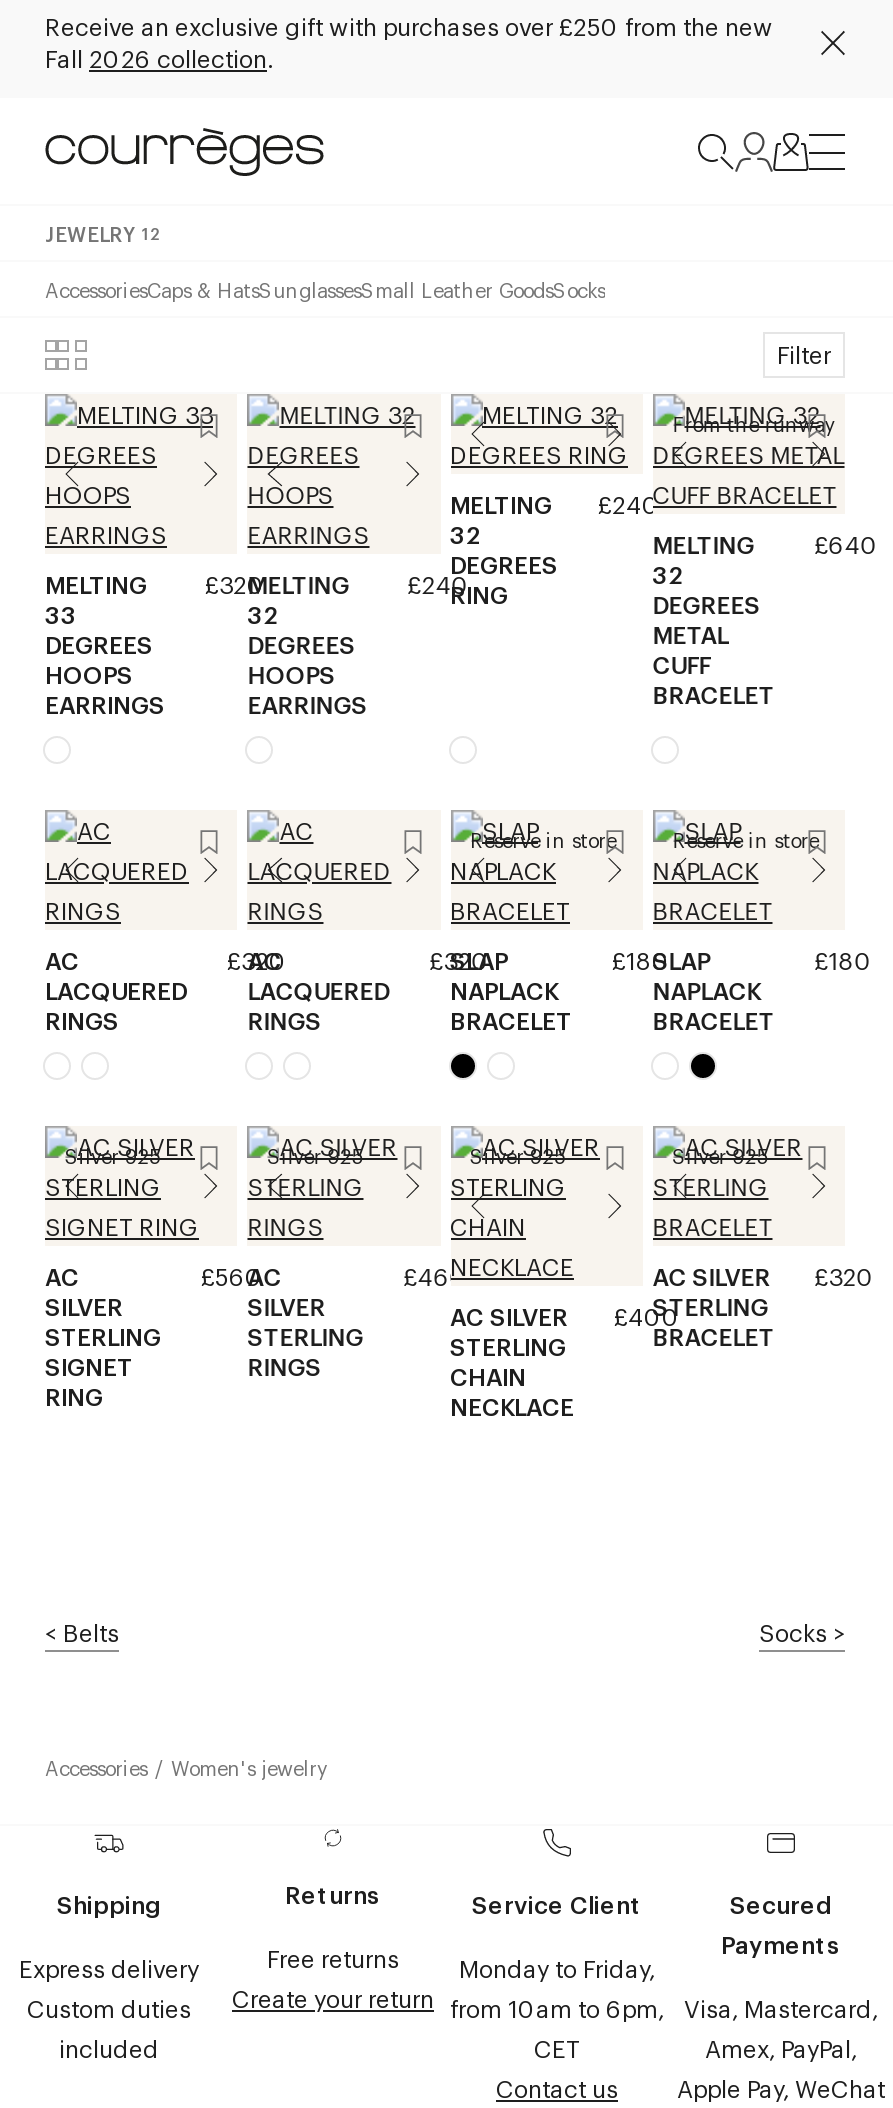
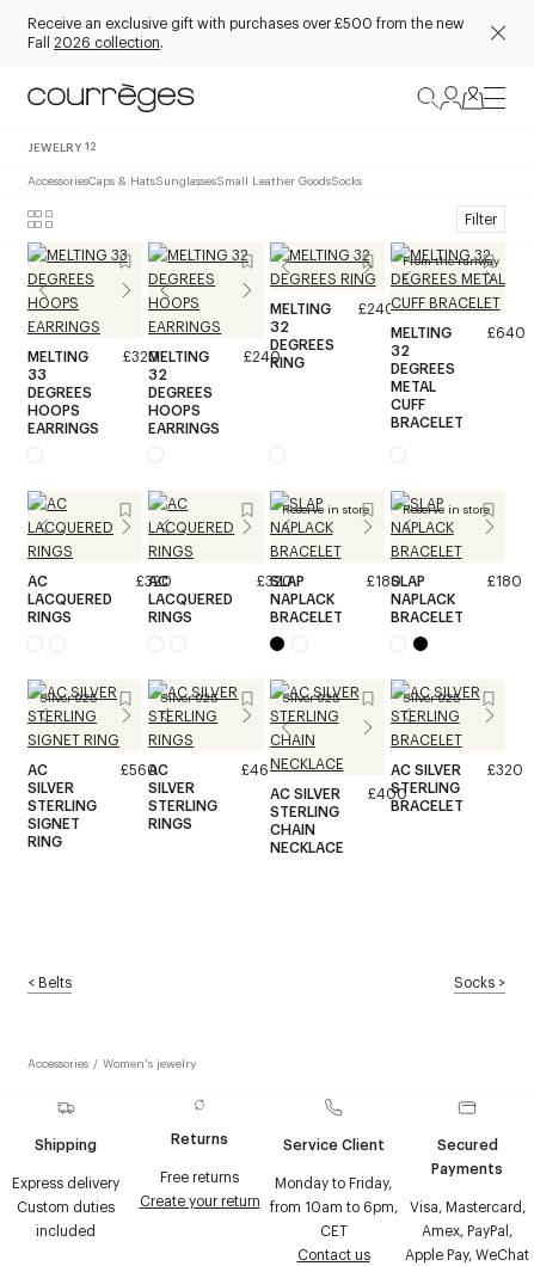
- Receive an exclusive gift with purchases over £250 from the new
+ Receive an exclusive gift with purchases over £500 from the new
